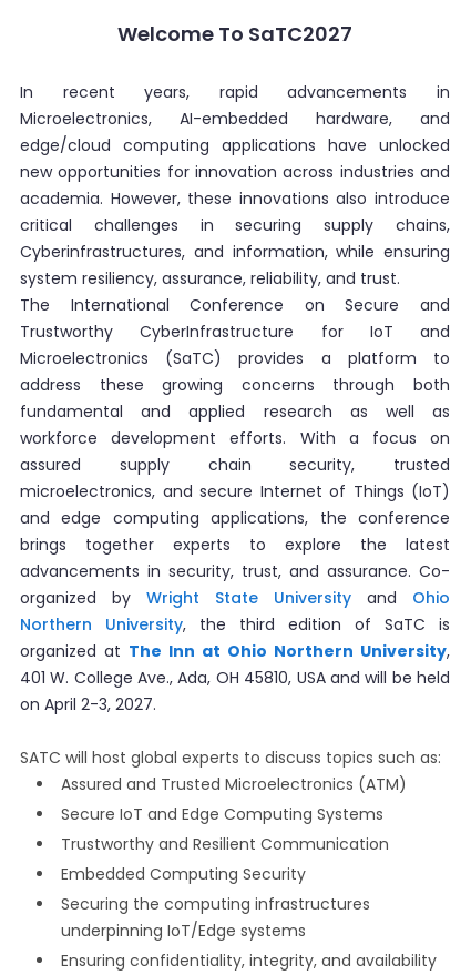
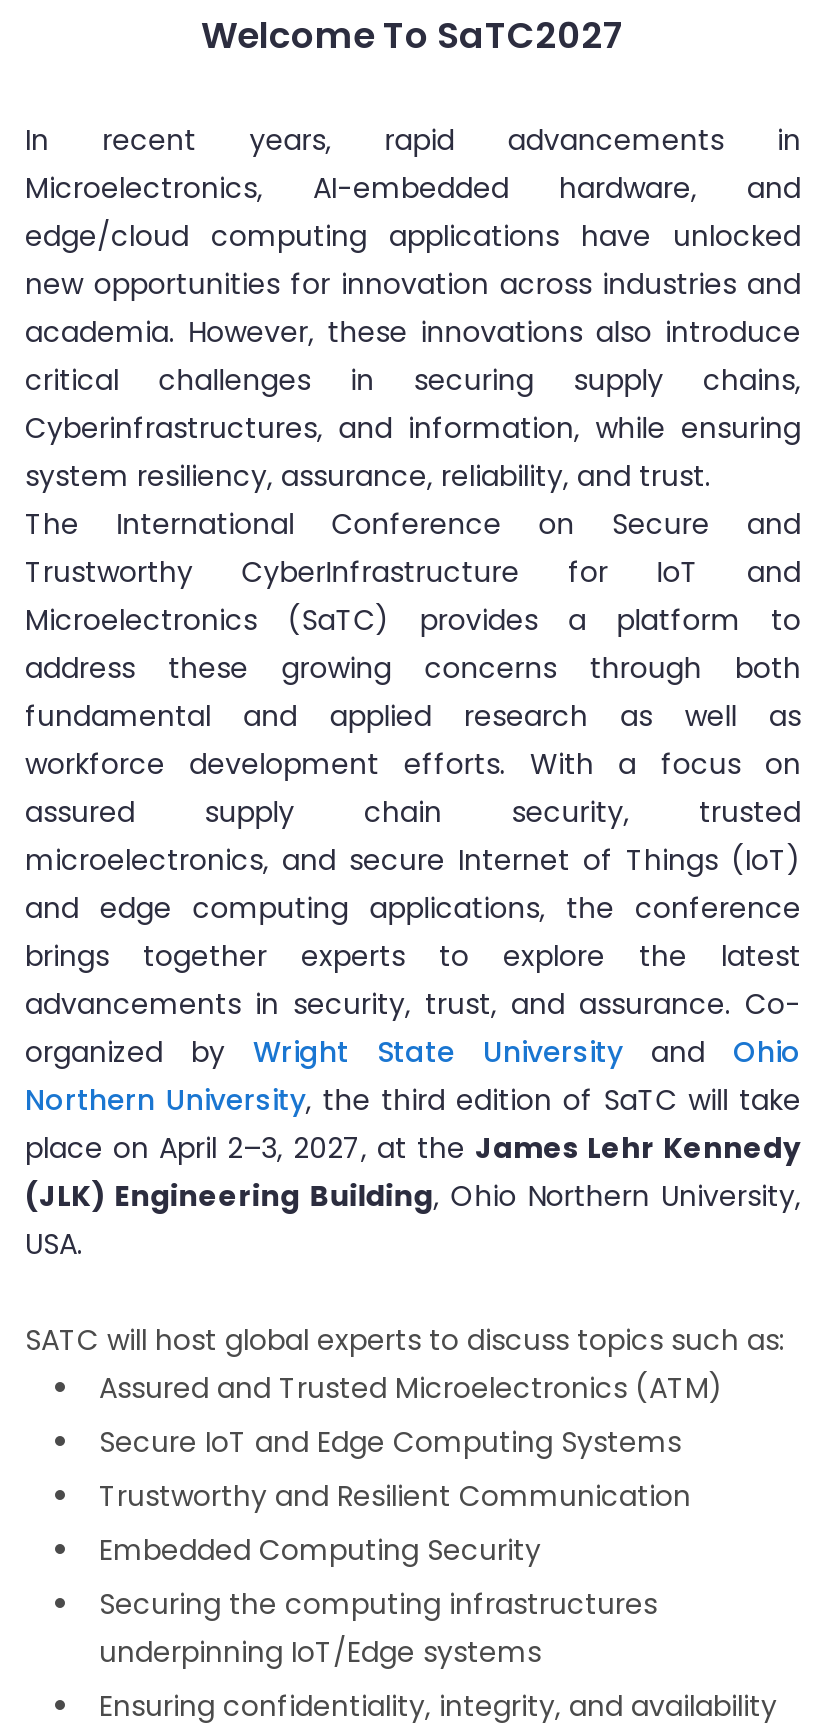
- Northern University, the third edition of SaTC is
- organized at The Inn at Ohio Northern University,
- 401 W. College Ave., Ada, OH 45810, USA and will be held
- on April 2-3, 2027.
+ Northern University, the third edition of SaTC will take
+ place on April 2–3, 2027, at the James Lehr Kennedy
+ (JLK) Engineering Building, Ohio Northern University,
+ USA.
